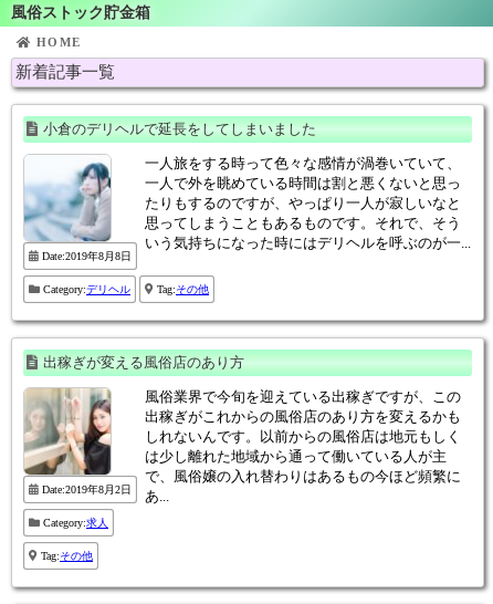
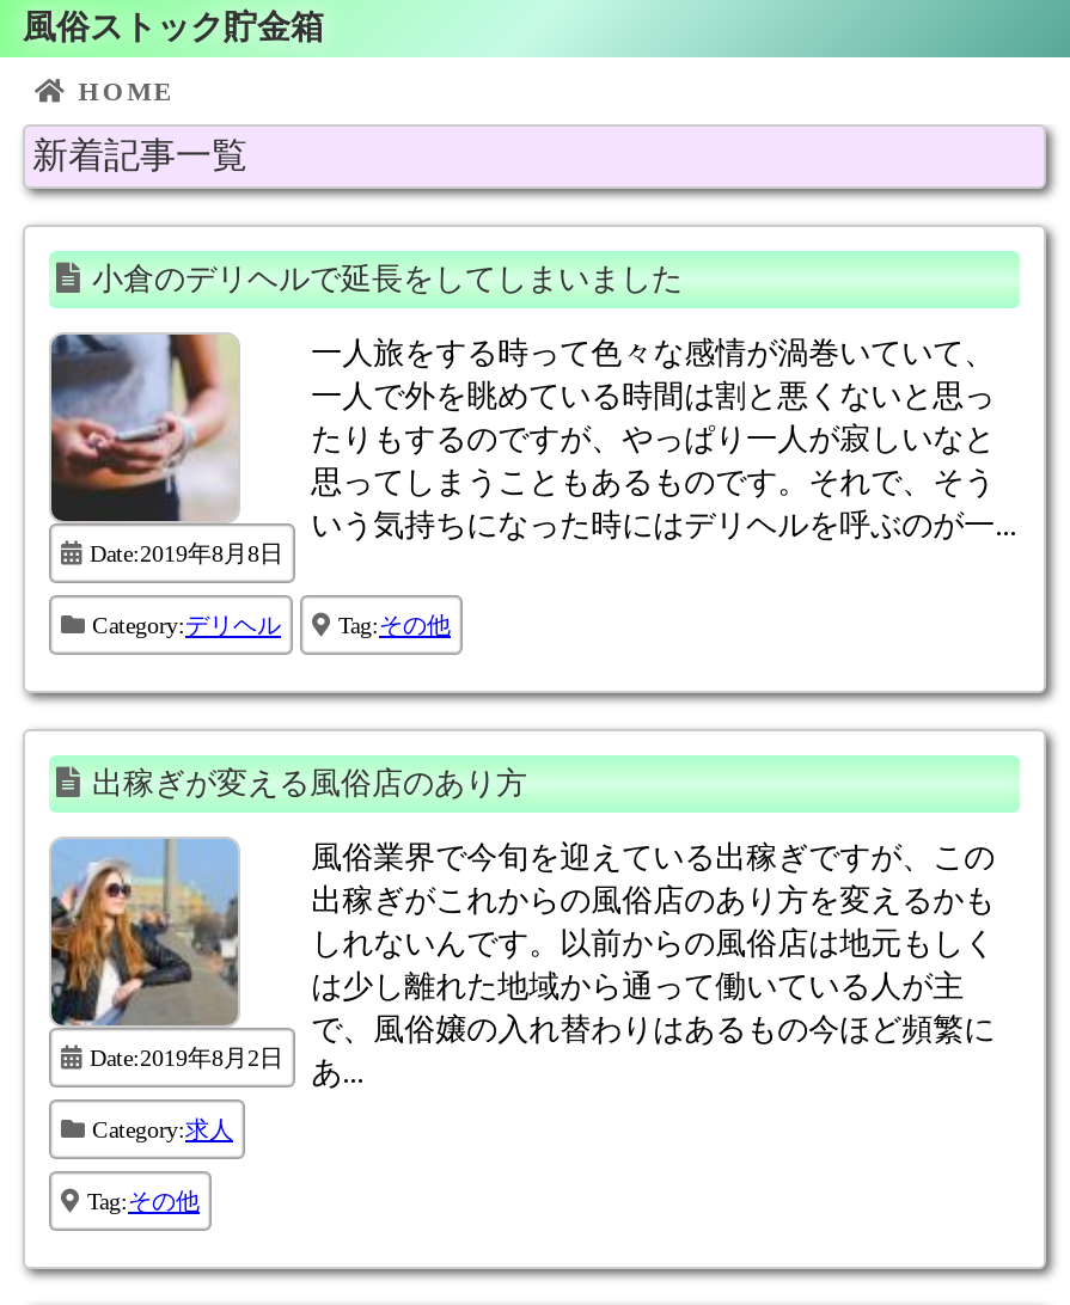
- [image]
+ [image]

- [image]
+ [image]
